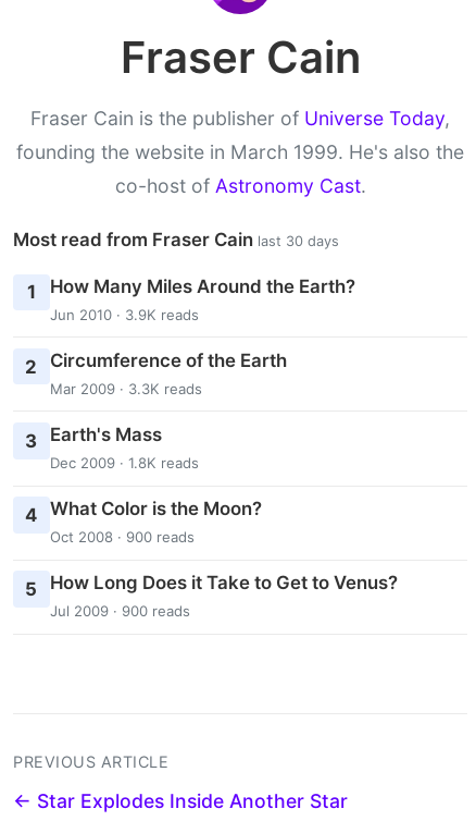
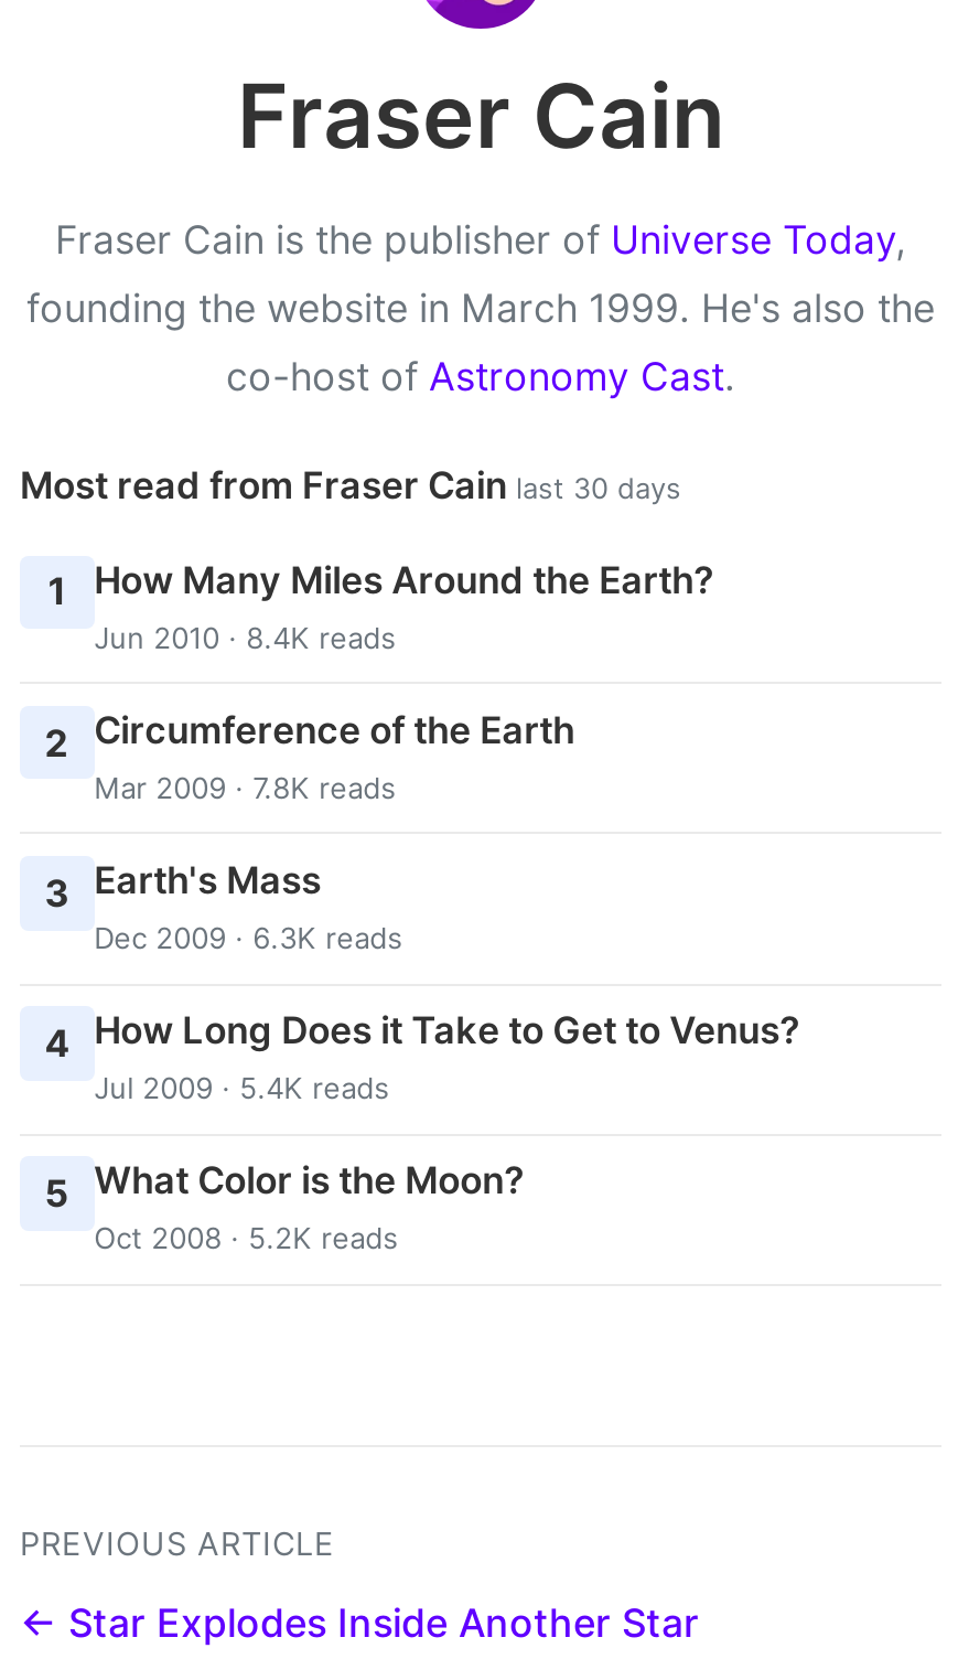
- Jun 2010 · 3.9K reads
+ Jun 2010 · 8.4K reads

- Mar 2009 · 3.3K reads
+ Mar 2009 · 7.8K reads

- Dec 2009 · 1.8K reads
+ Dec 2009 · 6.3K reads

- 4 What Color is the Moon?
- Oct 2008 · 900 reads
+ 4 How Long Does it Take to Get to Venus?
+ Jul 2009 · 5.4K reads

- 5 How Long Does it Take to Get to Venus?
- Jul 2009 · 900 reads
+ 5 What Color is the Moon?
+ Oct 2008 · 5.2K reads
